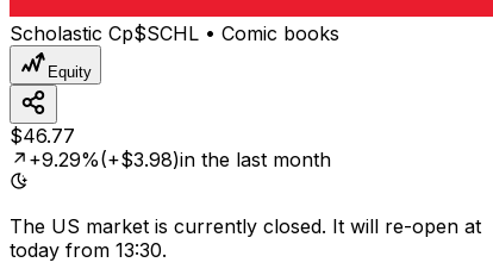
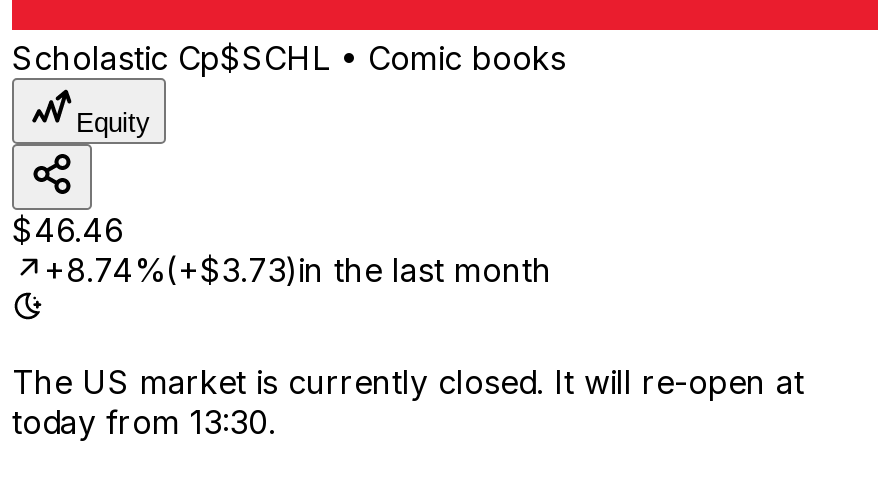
- $46.77
+ $46.46

- +9.29%(+$3.98)in the last month
+ +8.74%(+$3.73)in the last month
